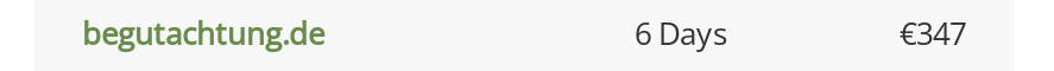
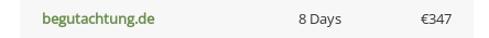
- 6 Days
+ 8 Days
